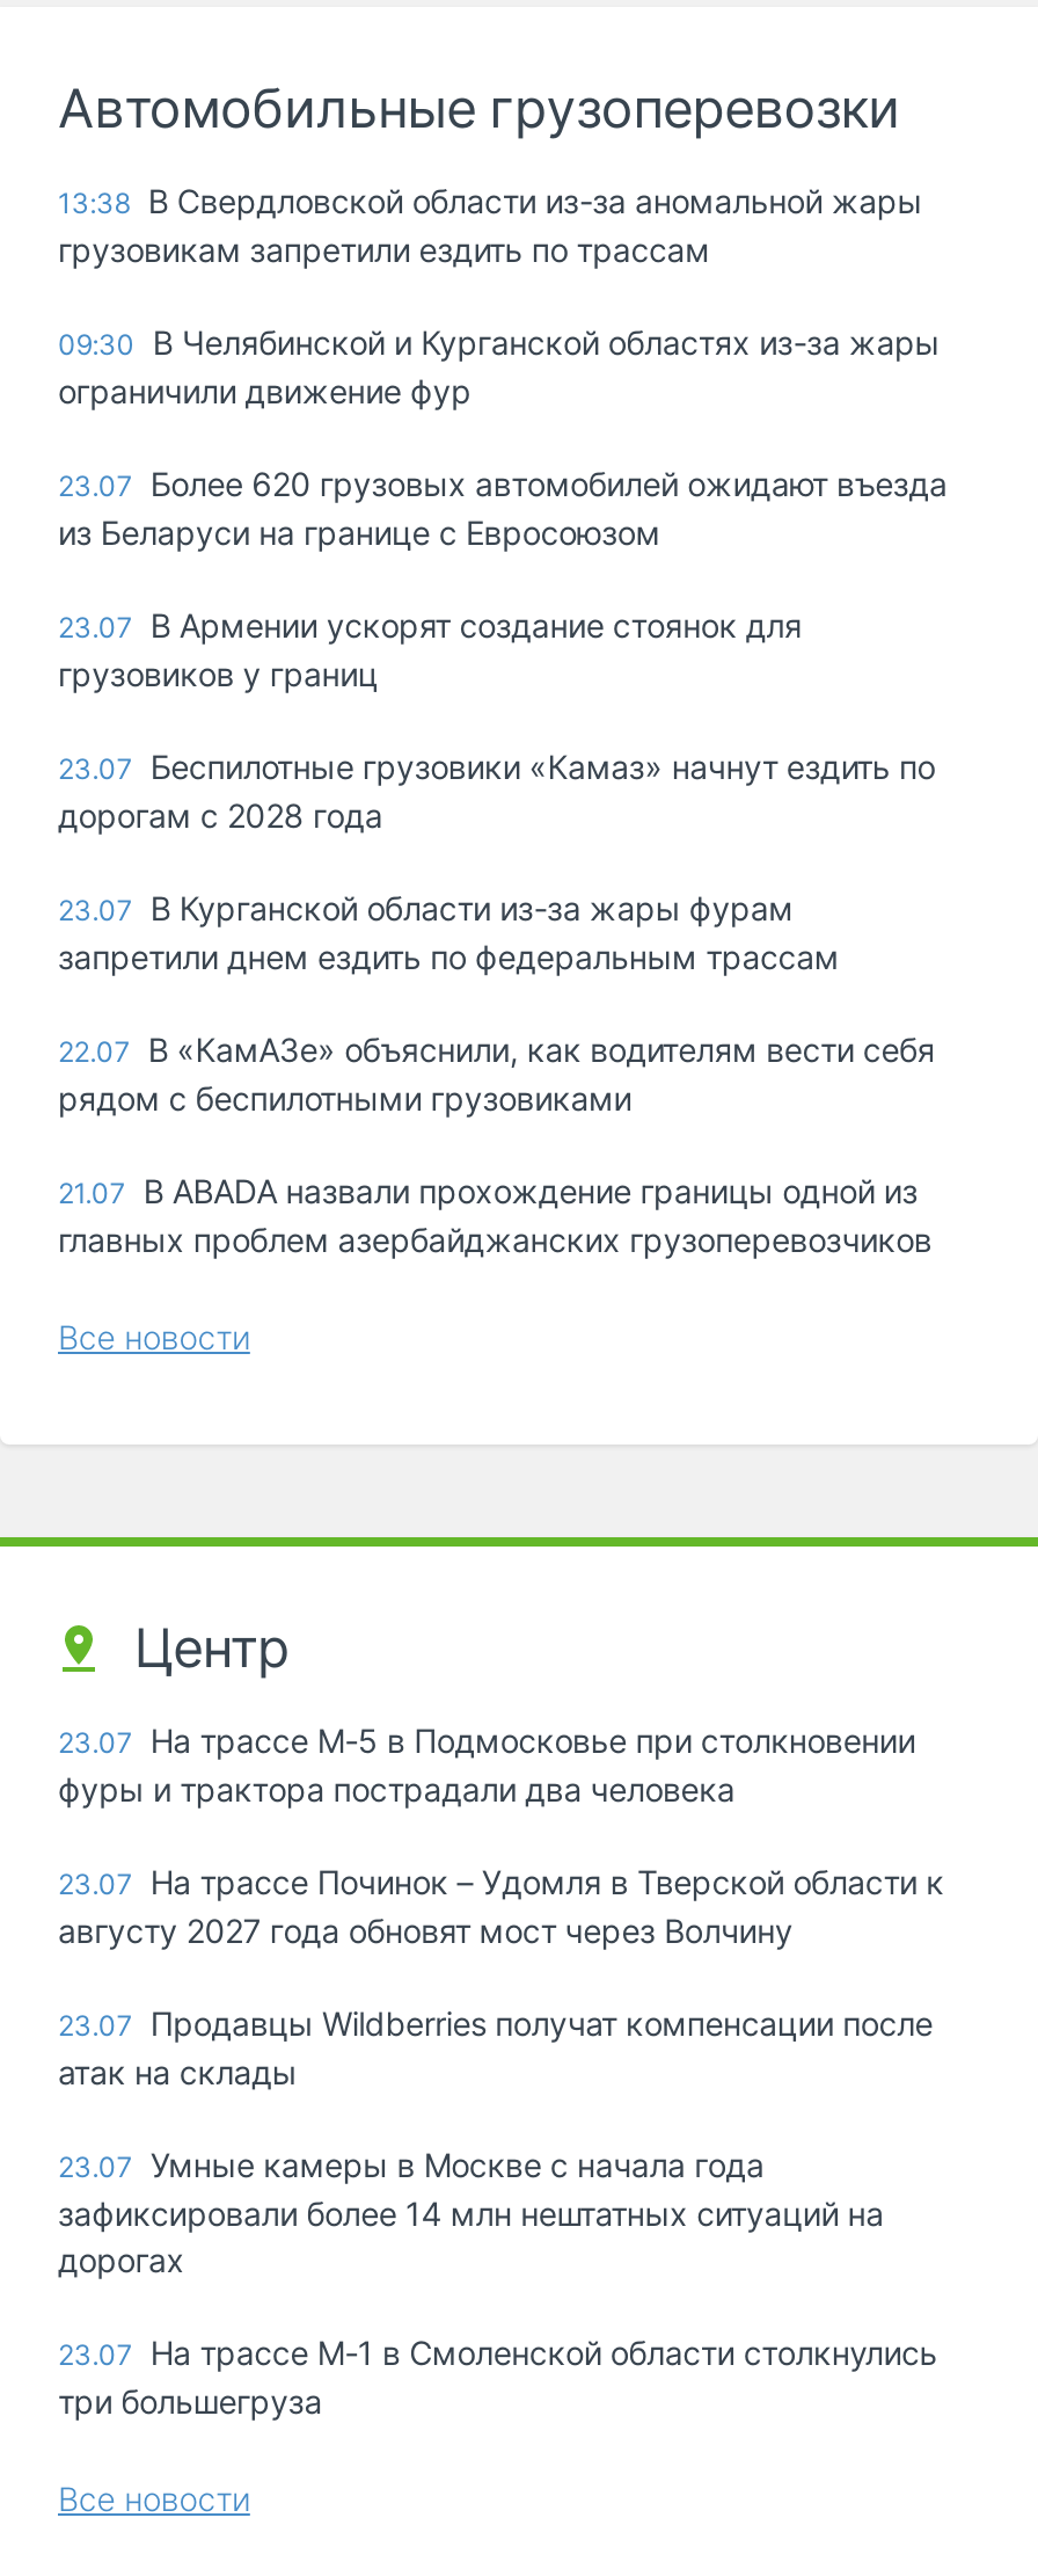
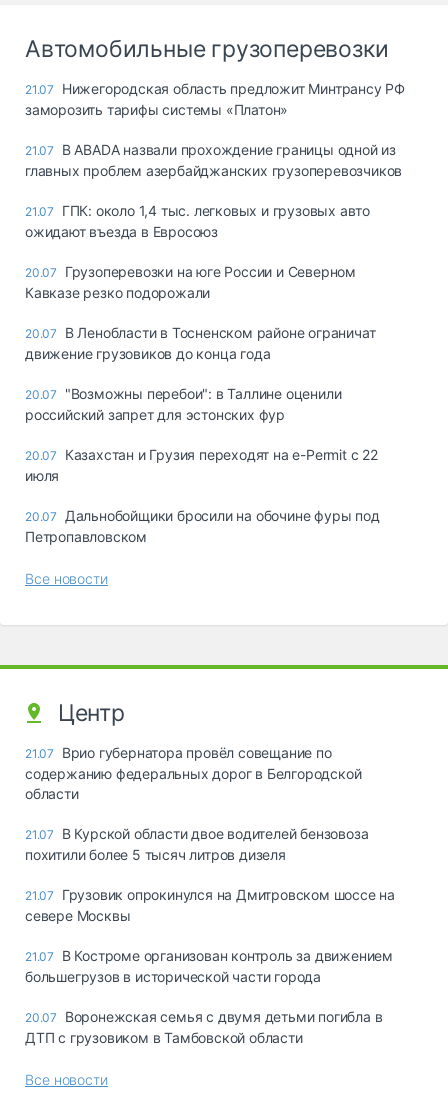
- 13:38 В Свердловской области из-за аномальной жары
- грузовикам запретили ездить по трассам
- 09:30 В Челябинской и Курганской областях из-за жары
- ограничили движение фур
- 23.07 Более 620 грузовых автомобилей ожидают въезда
- из Беларуси на границе с Евросоюзом
- 23.07 В Армении ускорят создание стоянок для
- грузовиков у границ
- 23.07 Беспилотные грузовики «Камаз» начнут ездить по
- дорогам с 2028 года
- 23.07 В Курганской области из-за жары фурам
- запретили днем ездить по федеральным трассам
- 22.07 В «КамАЗе» объяснили, как водителям вести себя
- рядом с беспилотными грузовиками
+ 21.07 Нижегородская область предложит Минтрансу РФ
+ заморозить тарифы системы «Платон»

moved up: 21.07 В ABADA назвали прохождение границы одной из | главных проблем азербайджанских грузоперевозчиков

+ 21.07 ГПК: около 1,4 тыс. легковых и грузовых авто
+ ожидают въезда в Евросоюз
+ 20.07 Грузоперевозки на юге России и Северном
+ Кавказе резко подорожали
+ 20.07 В Ленобласти в Тосненском районе ограничат
+ движение грузовиков до конца года
+ 20.07 "Возможны перебои": в Таллине оценили
+ российский запрет для эстонских фур
+ 20.07 Казахстан и Грузия переходят на e-Permit с 22
+ июля
+ 20.07 Дальнобойщики бросили на обочине фуры под
+ Петропавловском

- 23.07 На трассе М-5 в Подмосковье при столкновении
- фуры и трактора пострадали два человека
+ 21.07 Врио губернатора провёл совещание по
+ содержанию федеральных дорог в Белгородской
+ области

- 23.07 На трассе Починок – Удомля в Тверской области к
- августу 2027 года обновят мост через Волчину
+ 21.07 В Курской области двое водителей бензовоза
+ похитили более 5 тысяч литров дизеля

- 23.07 Продавцы Wildberries получат компенсации после
- атак на склады
+ 21.07 Грузовик опрокинулся на Дмитровском шоссе на
+ севере Москвы

- 23.07 Умные камеры в Москве с начала года
- зафиксировали более 14 млн нештатных ситуаций на
- дорогах
+ 21.07 В Костроме организован контроль за движением
+ большегрузов в исторической части города

- 23.07 На трассе М-1 в Смоленской области столкнулись
- три большегруза
+ 20.07 Воронежская семья с двумя детьми погибла в
+ ДТП с грузовиком в Тамбовской области
